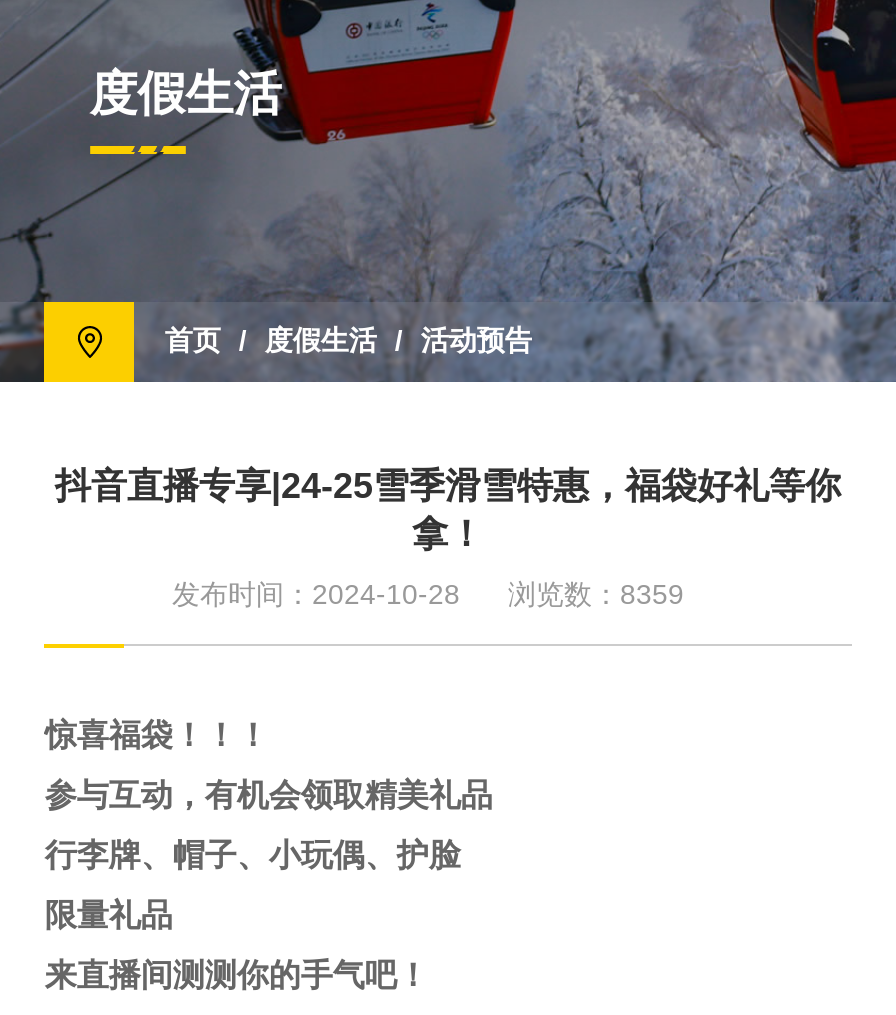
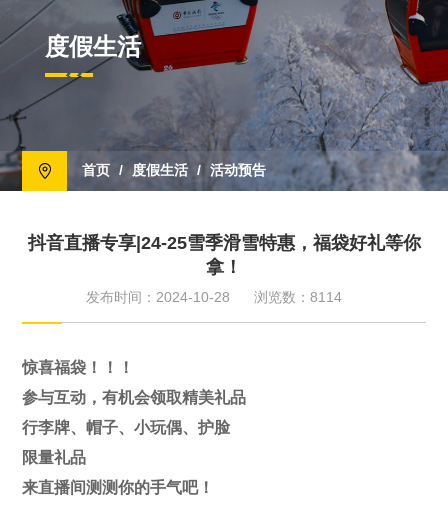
- 发布时间：2024-10-28 浏览数：8359
+ 发布时间：2024-10-28 浏览数：8114
